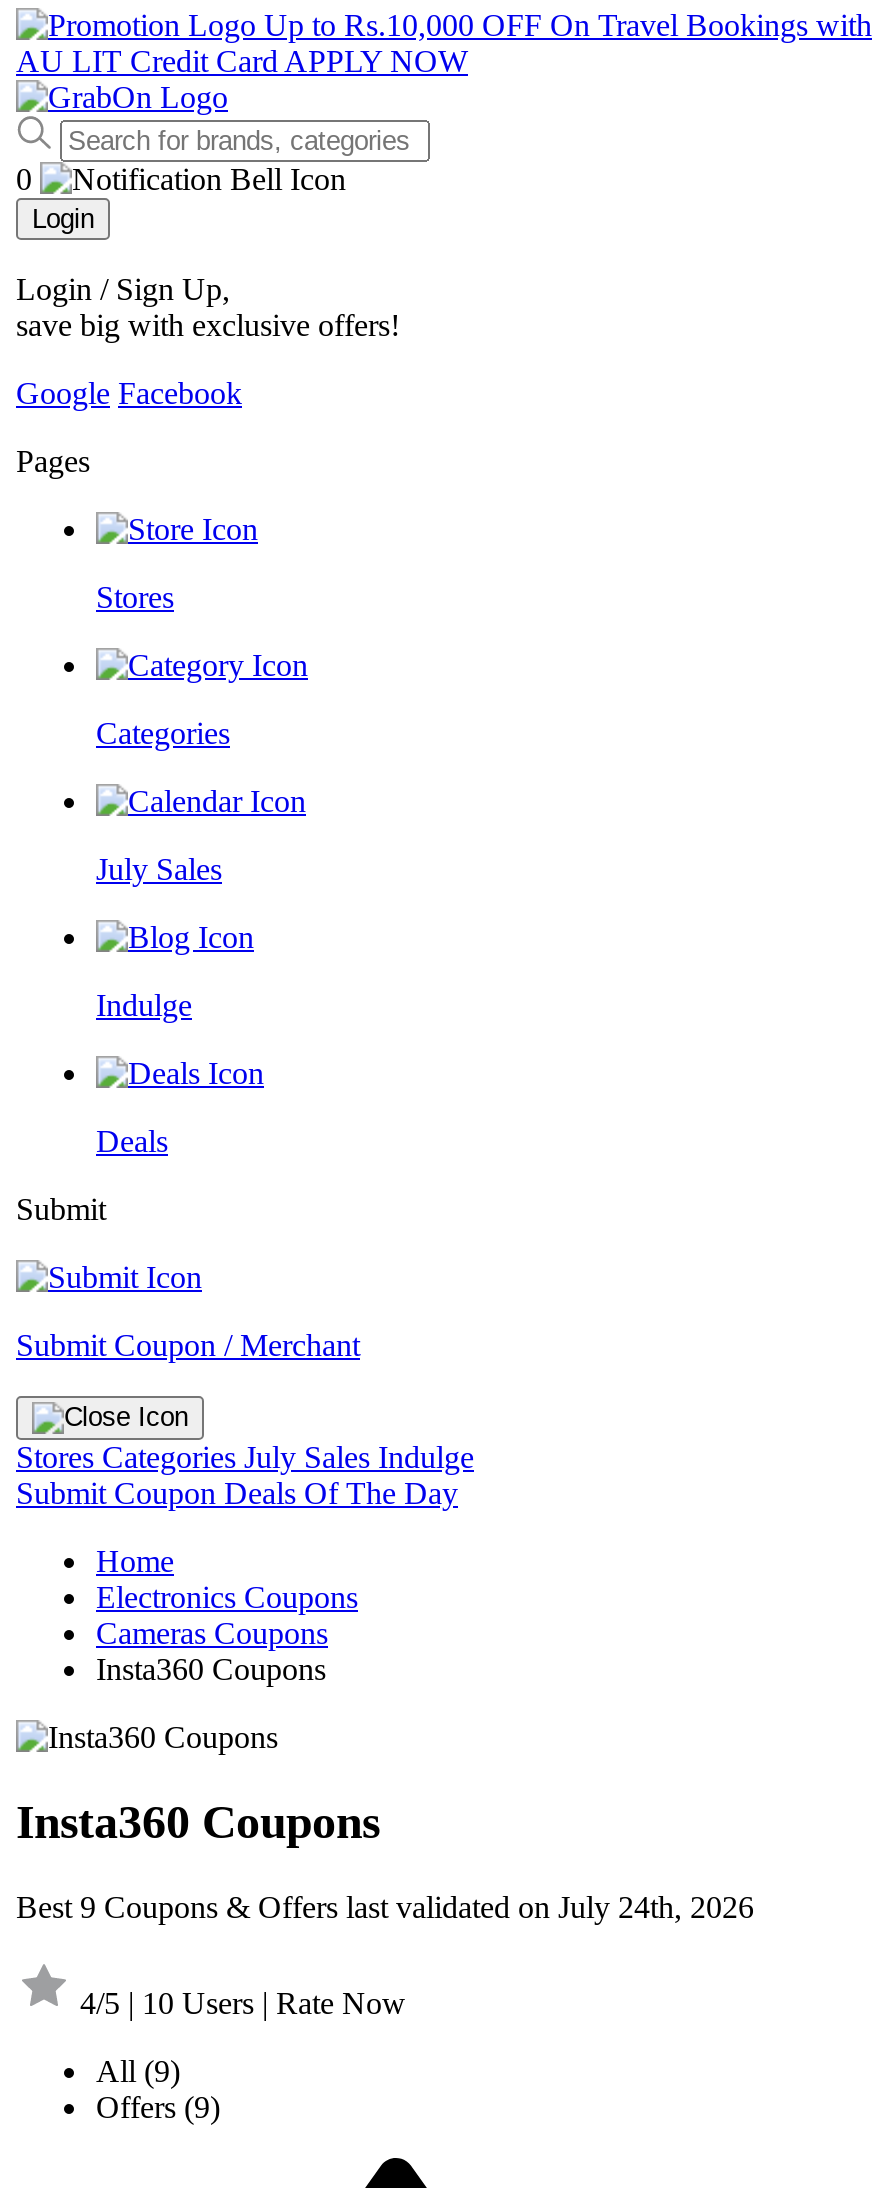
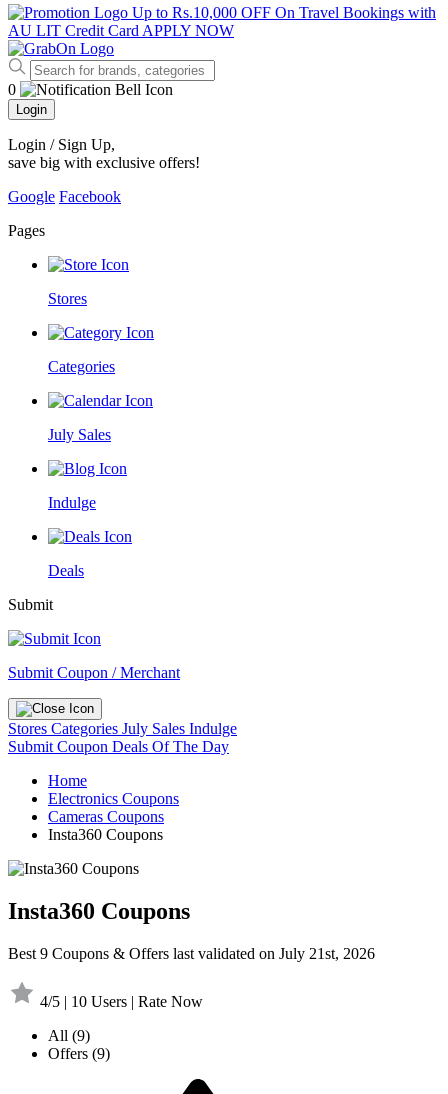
- Best 9 Coupons & Offers last validated on July 24th, 2026
+ Best 9 Coupons & Offers last validated on July 21st, 2026
